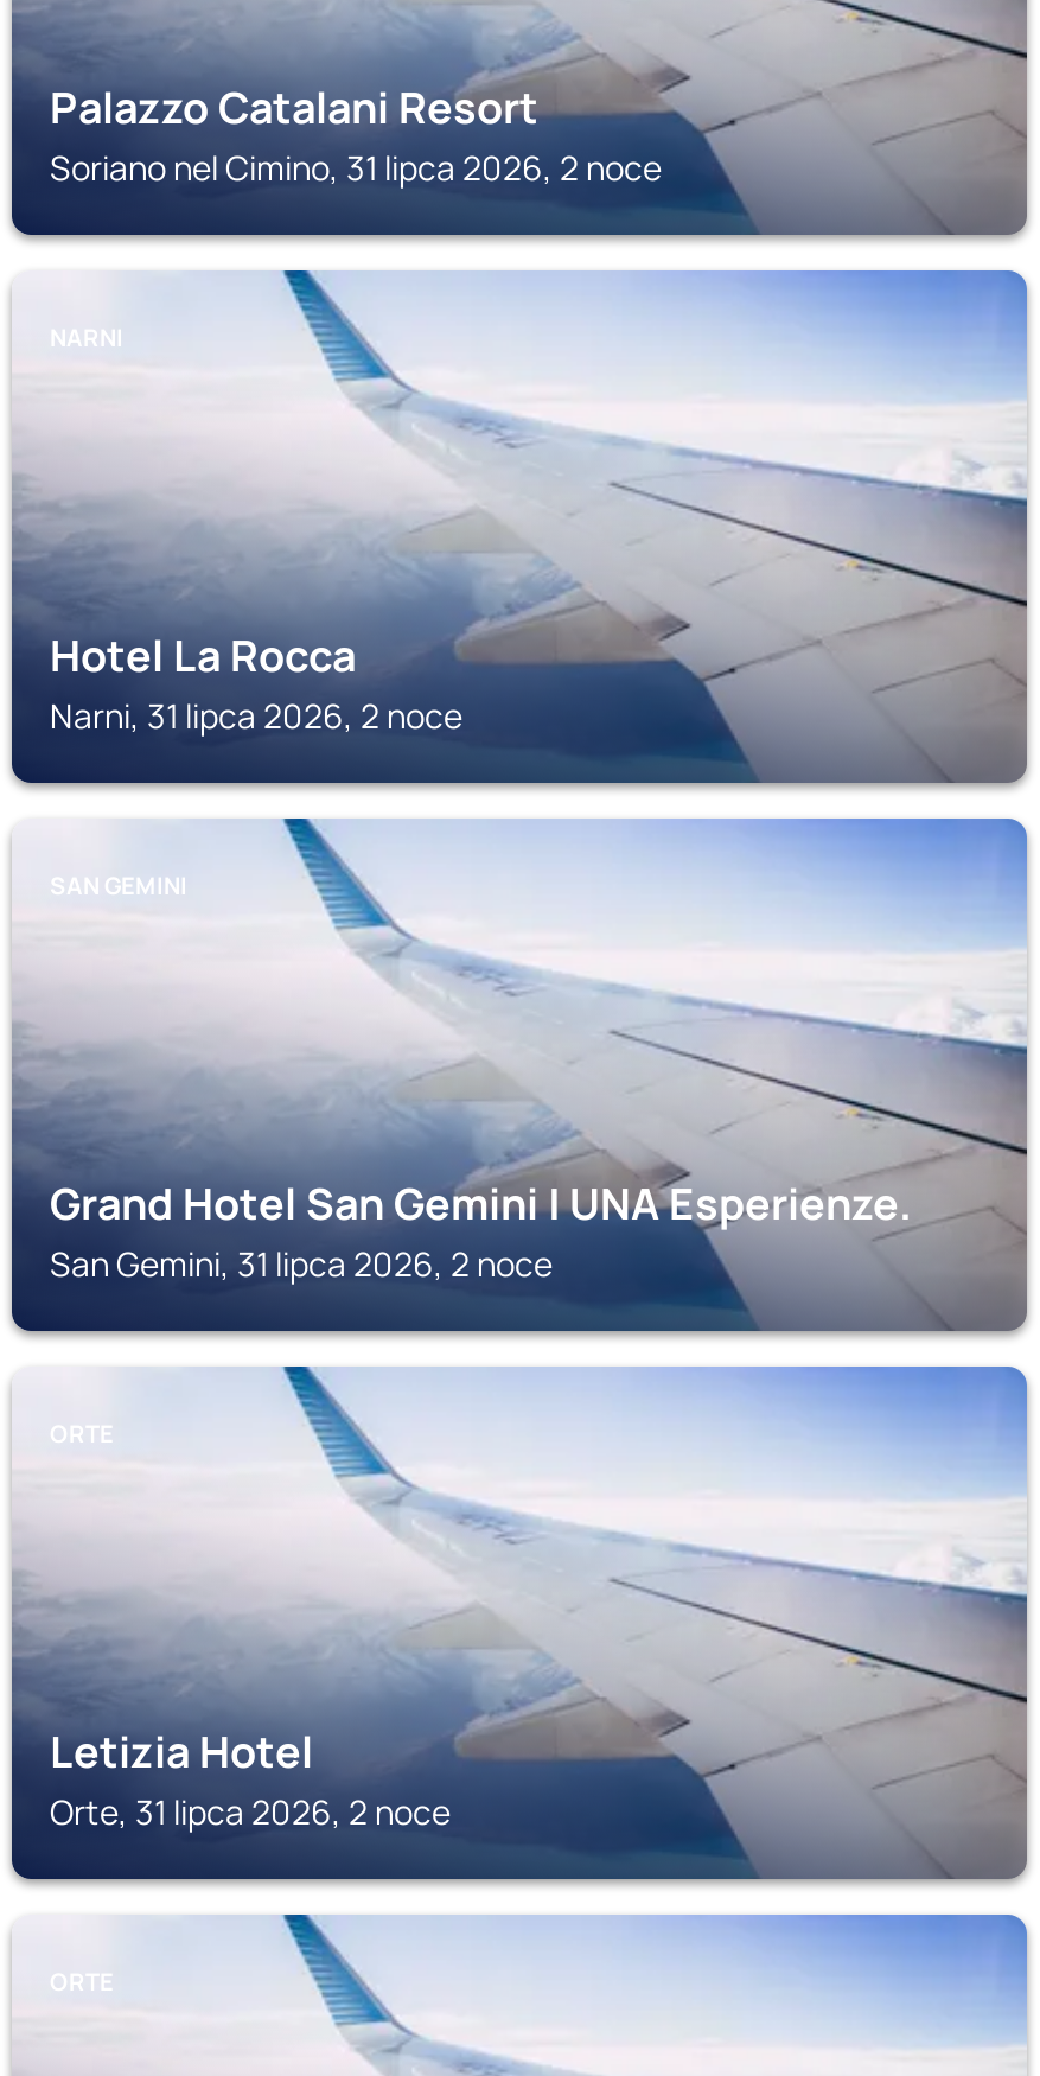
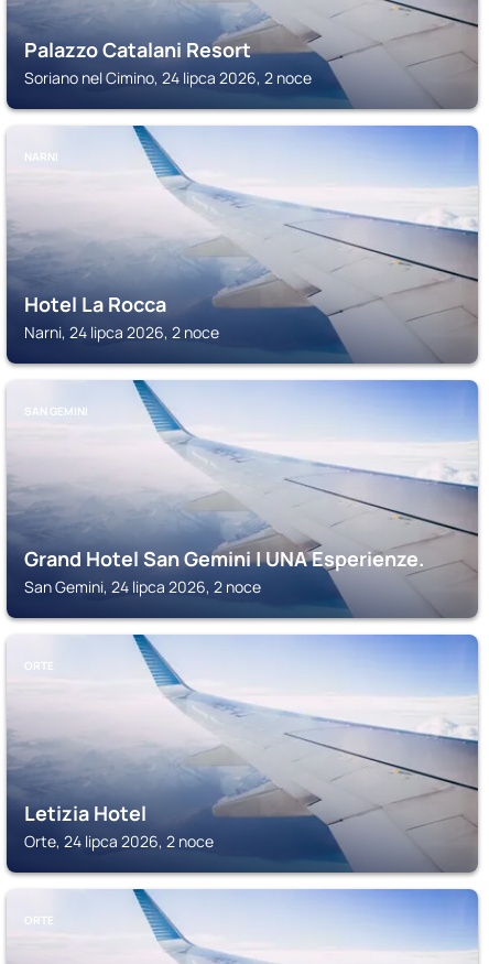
- Soriano nel Cimino, 31 lipca 2026, 2 noce
+ Soriano nel Cimino, 24 lipca 2026, 2 noce

- Narni, 31 lipca 2026, 2 noce
+ Narni, 24 lipca 2026, 2 noce

- San Gemini, 31 lipca 2026, 2 noce
+ San Gemini, 24 lipca 2026, 2 noce

- Orte, 31 lipca 2026, 2 noce
+ Orte, 24 lipca 2026, 2 noce
